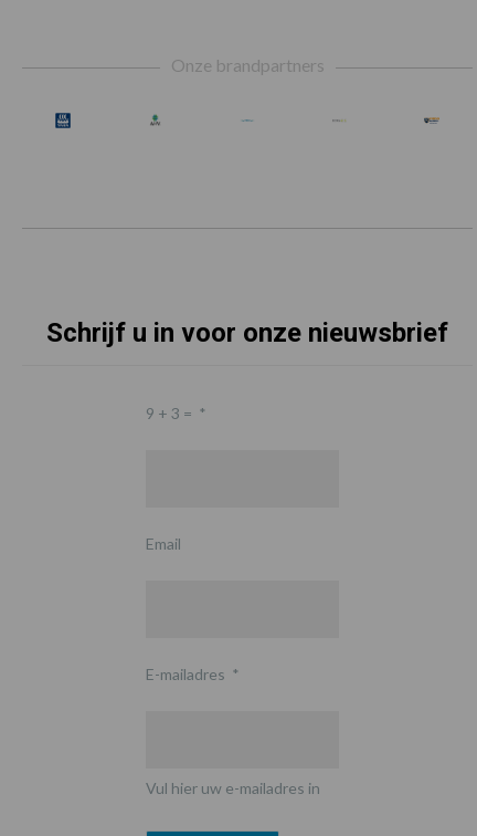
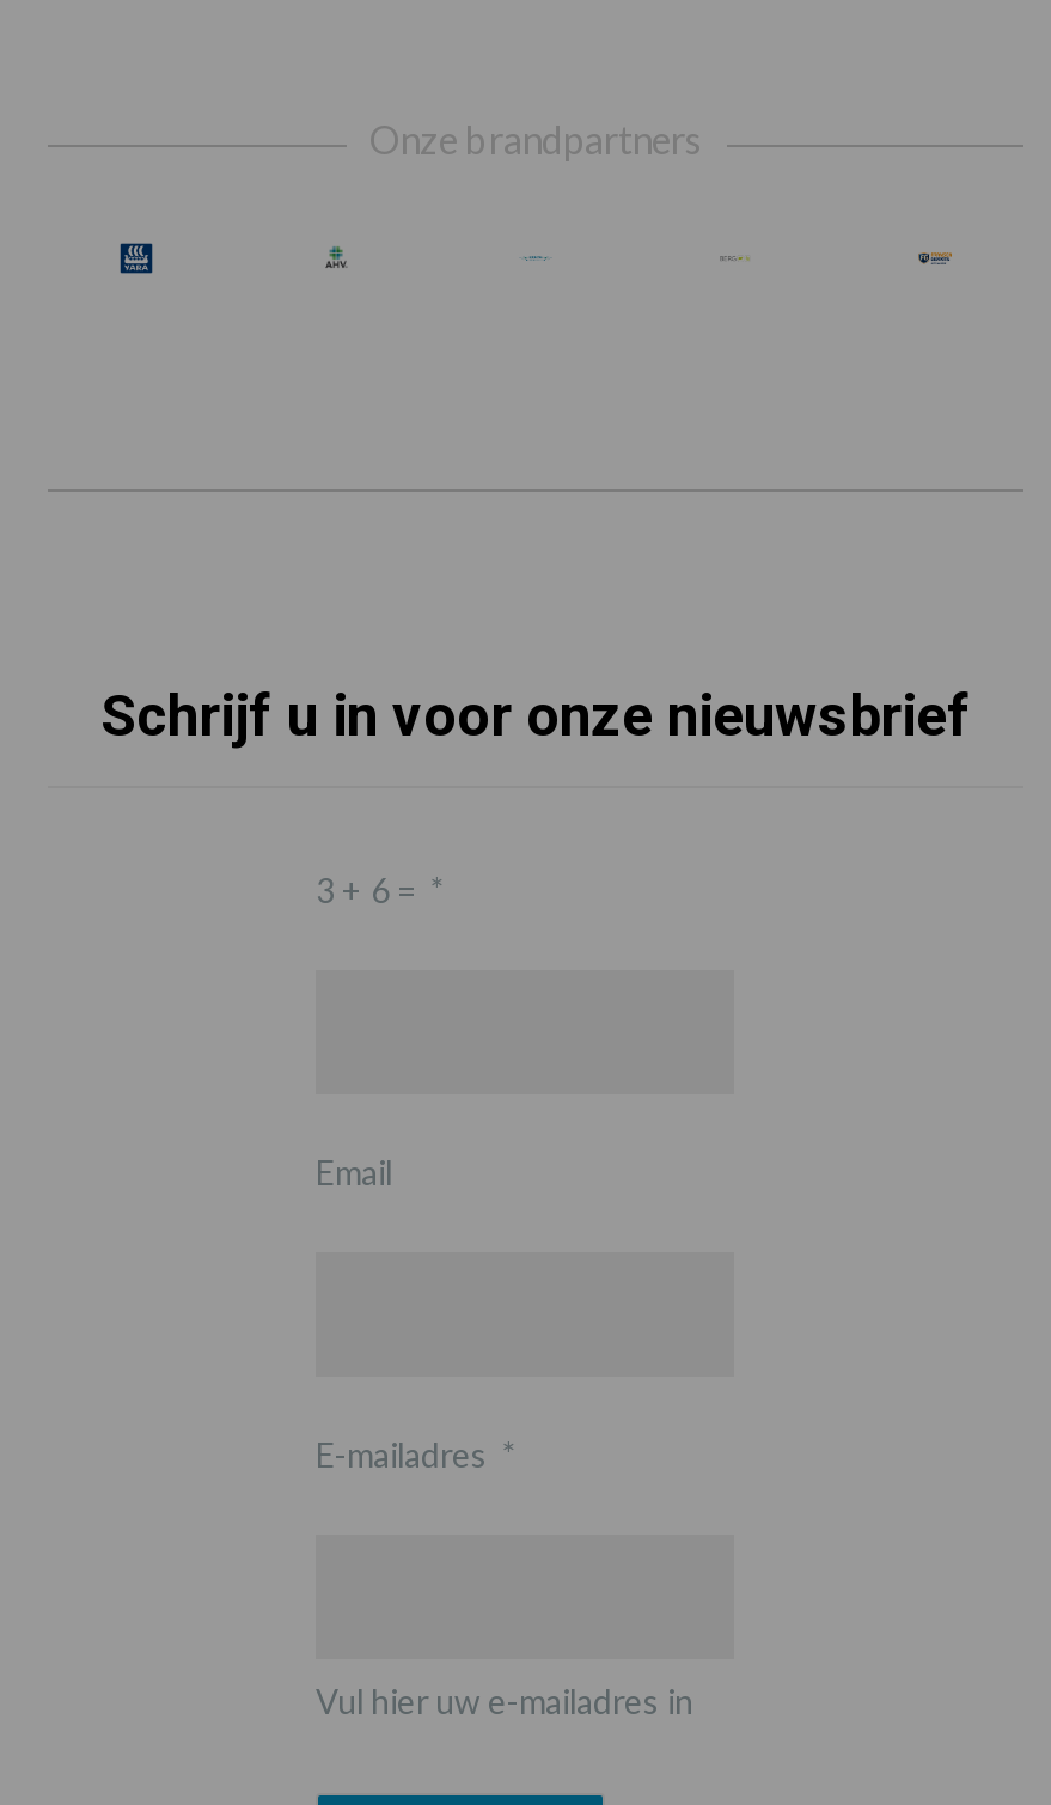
- 9 + 3 = *
+ 3 + 6 = *
